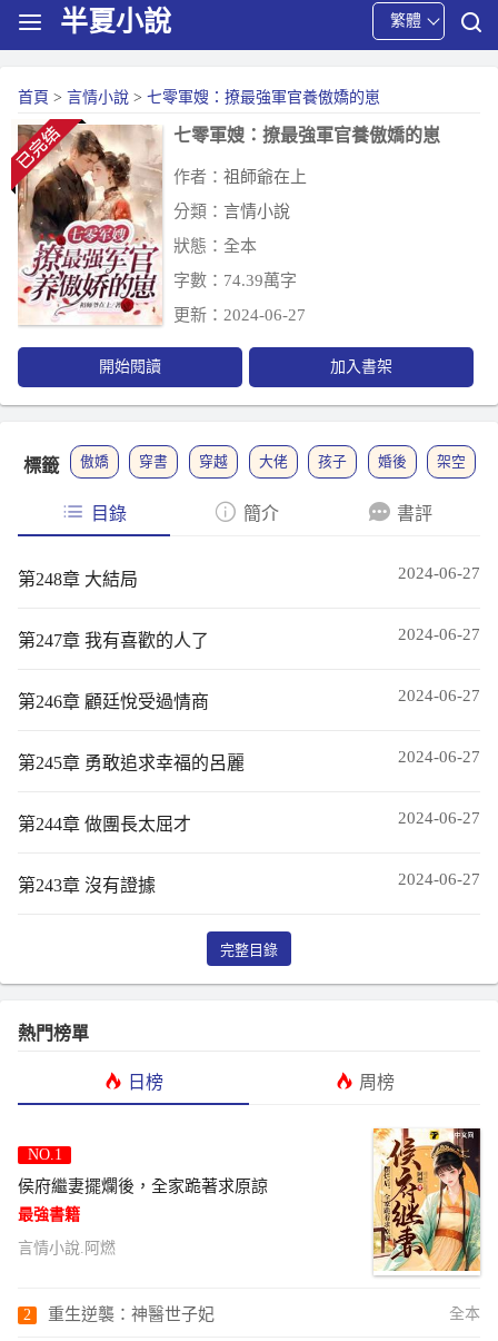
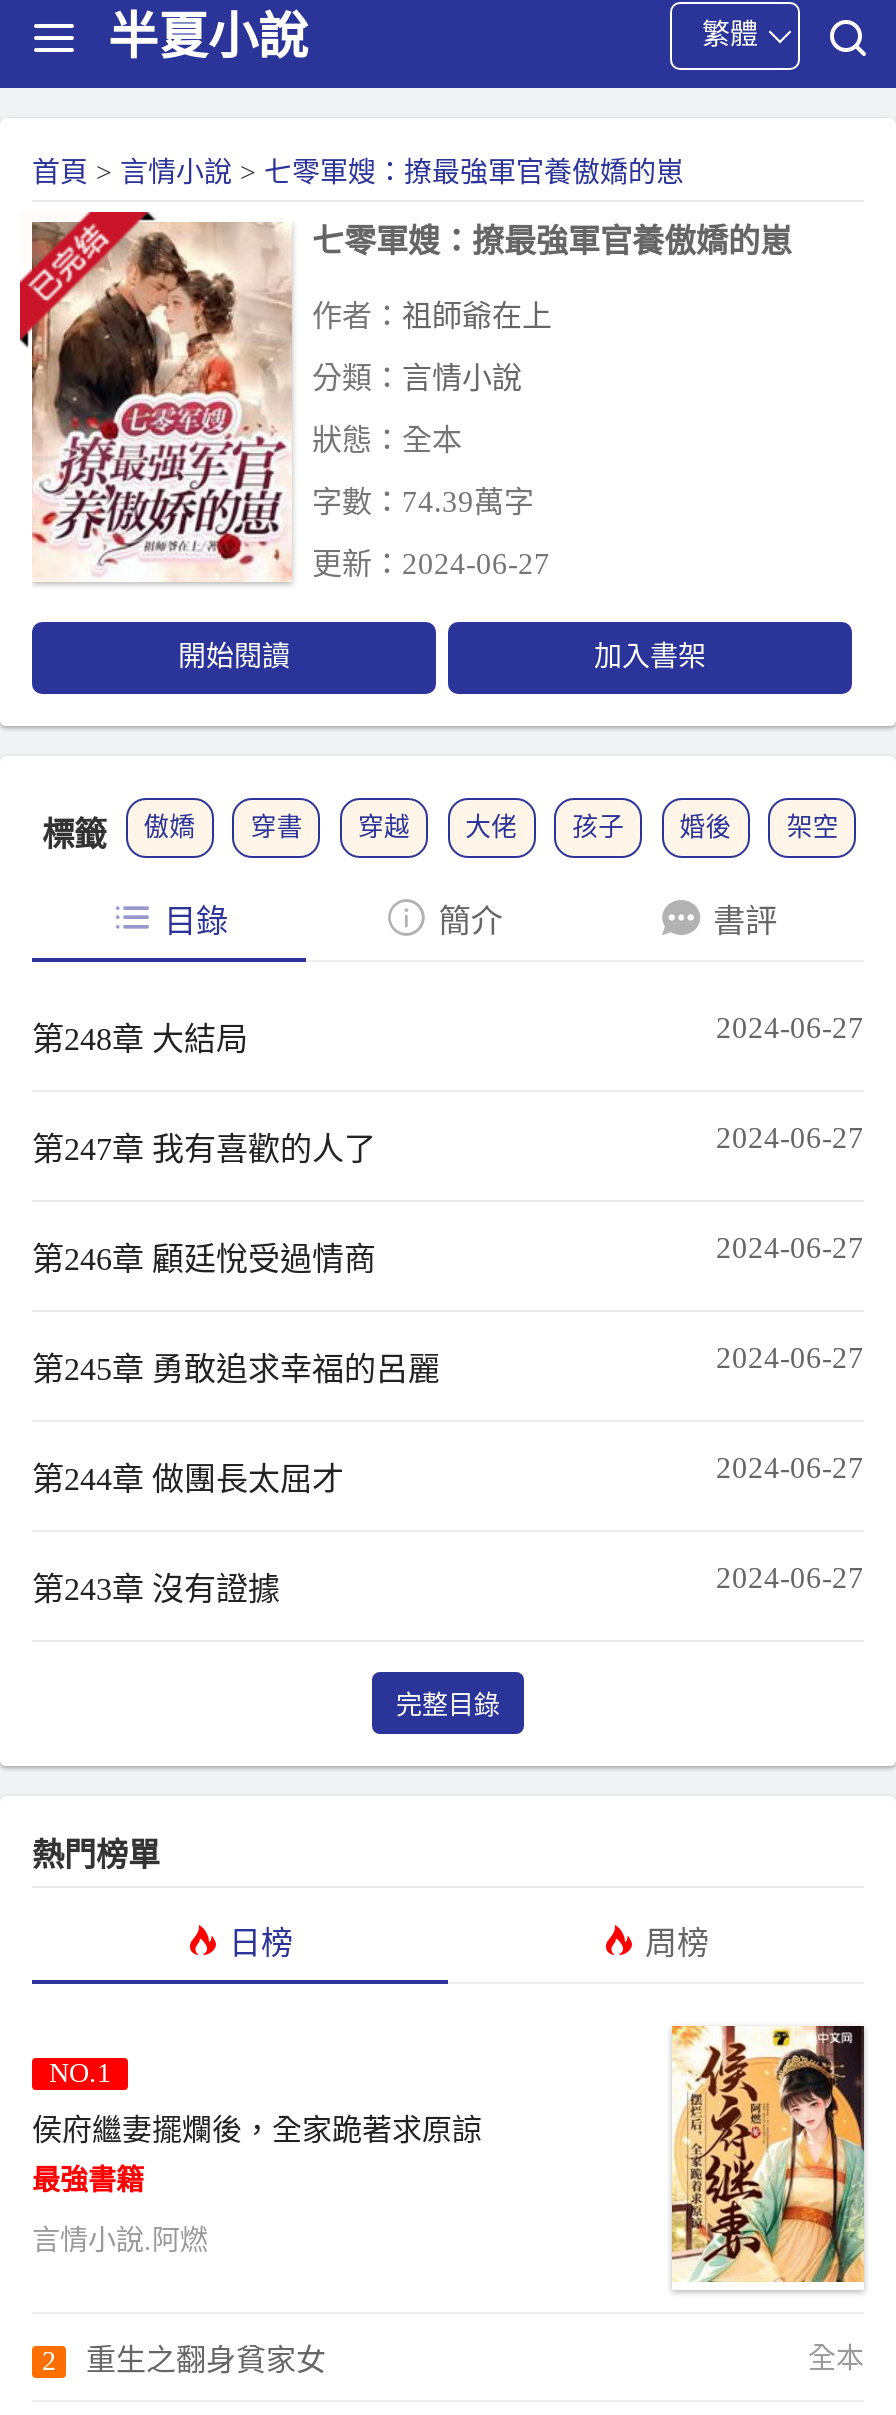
- 重生逆襲：神醫世子妃
+ 重生之翻身貧家女
